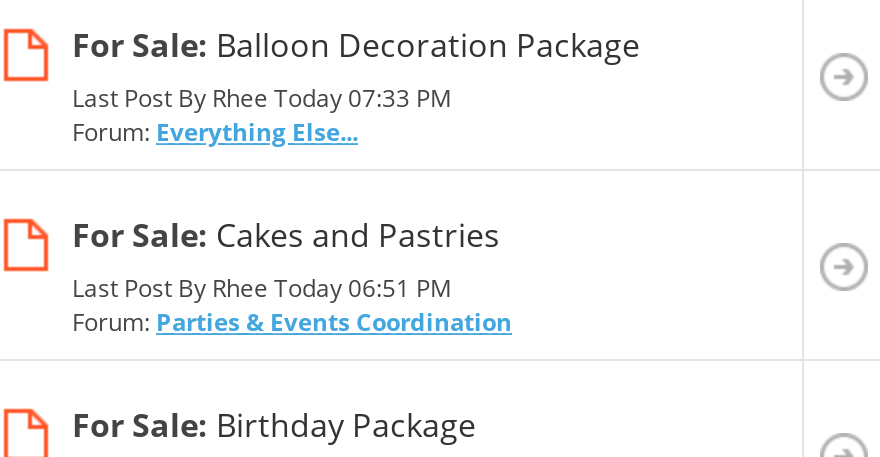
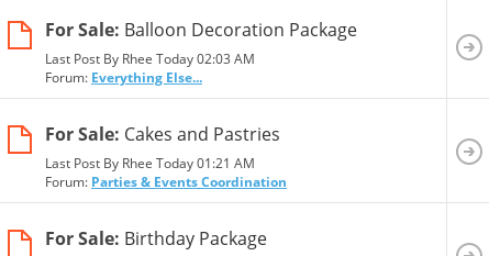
- Last Post By Rhee Today 07:33 PM
+ Last Post By Rhee Today 02:03 AM

- Last Post By Rhee Today 06:51 PM
+ Last Post By Rhee Today 01:21 AM
